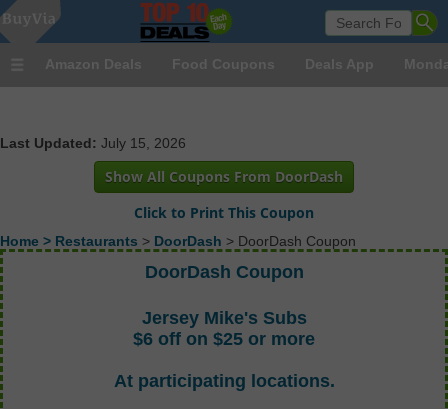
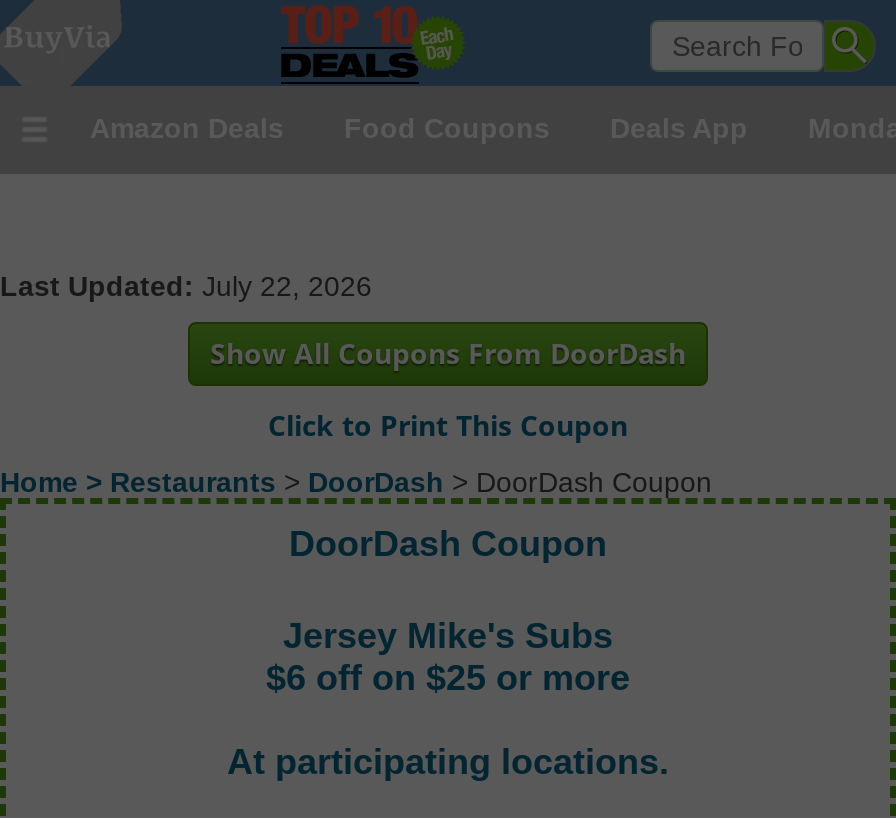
- Last Updated: July 15, 2026
+ Last Updated: July 22, 2026
